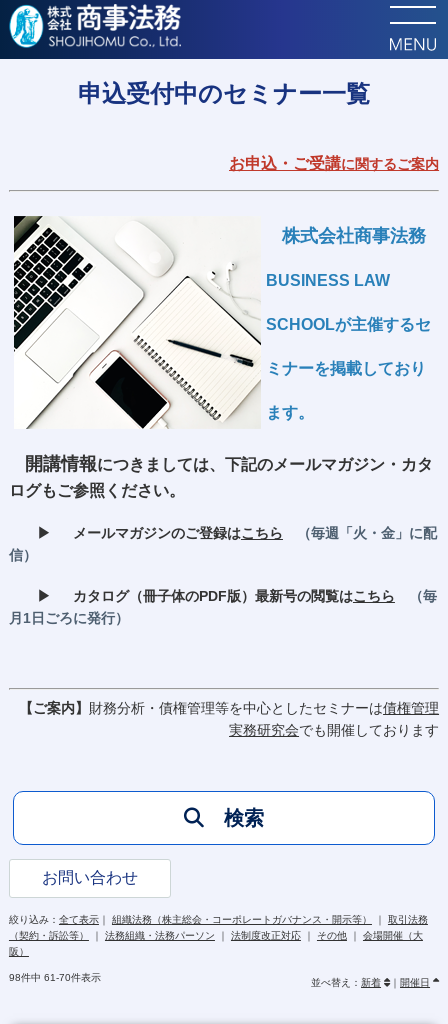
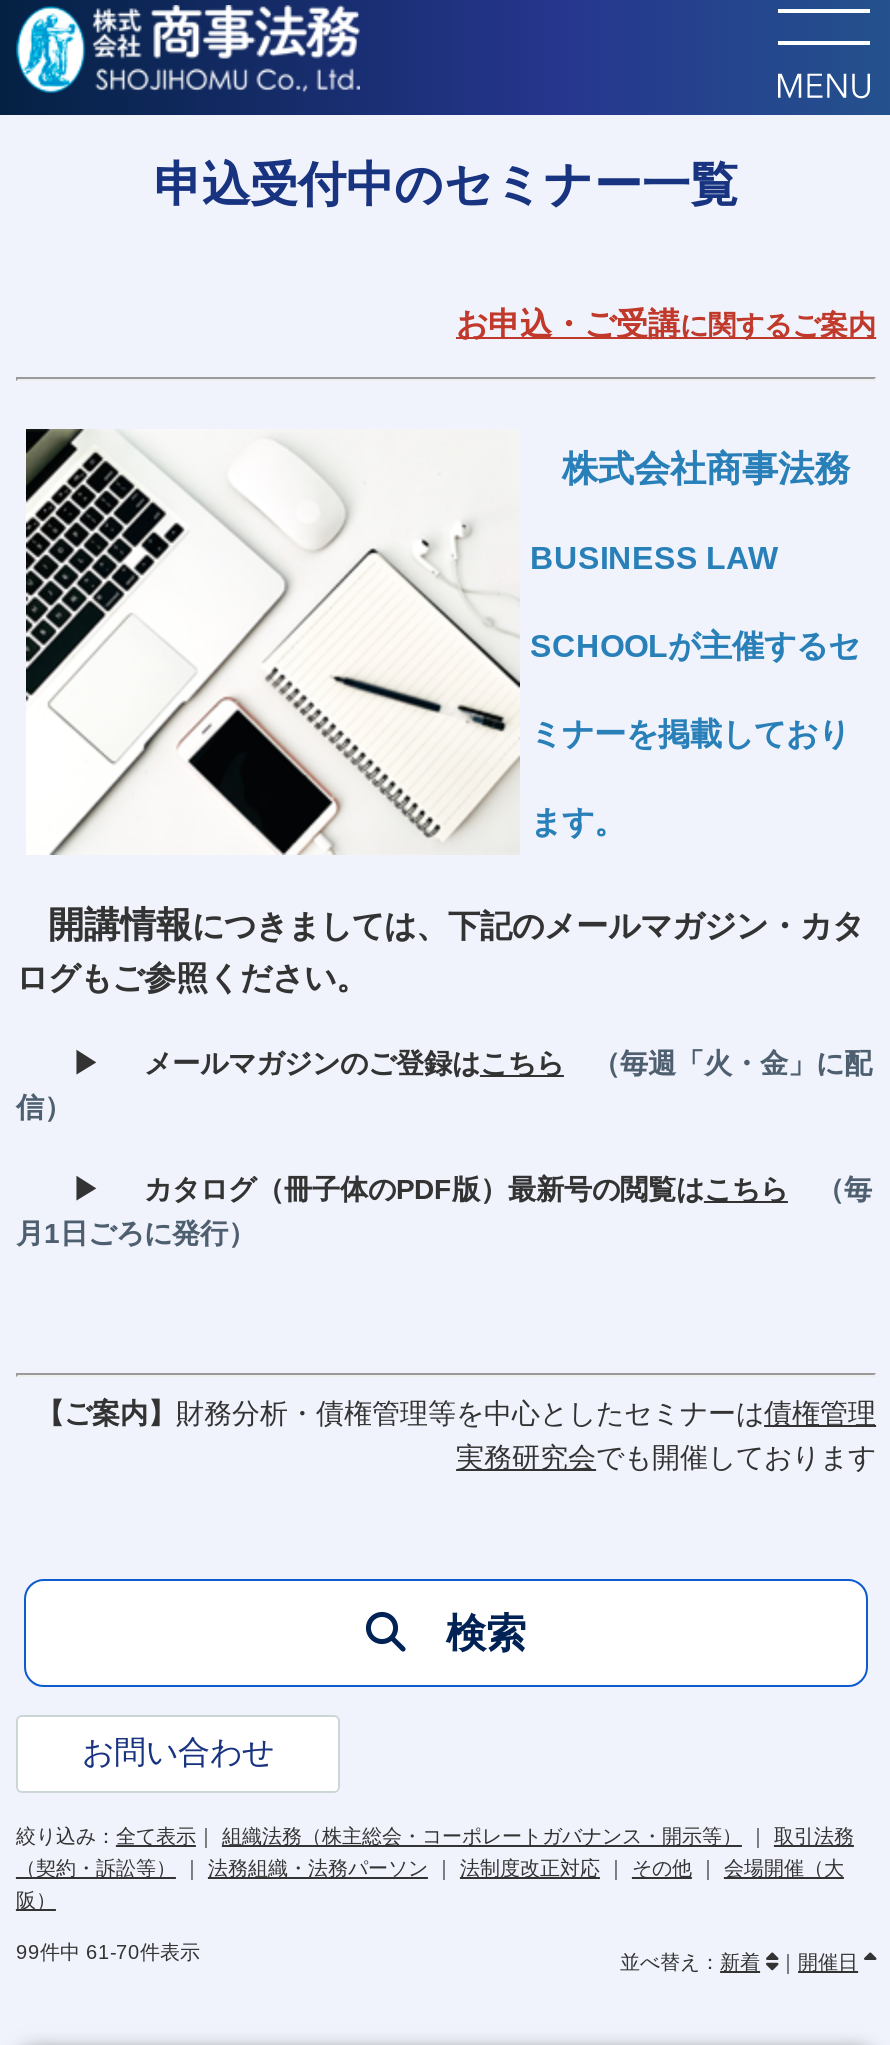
- 98件中 61-70件表示
+ 99件中 61-70件表示
